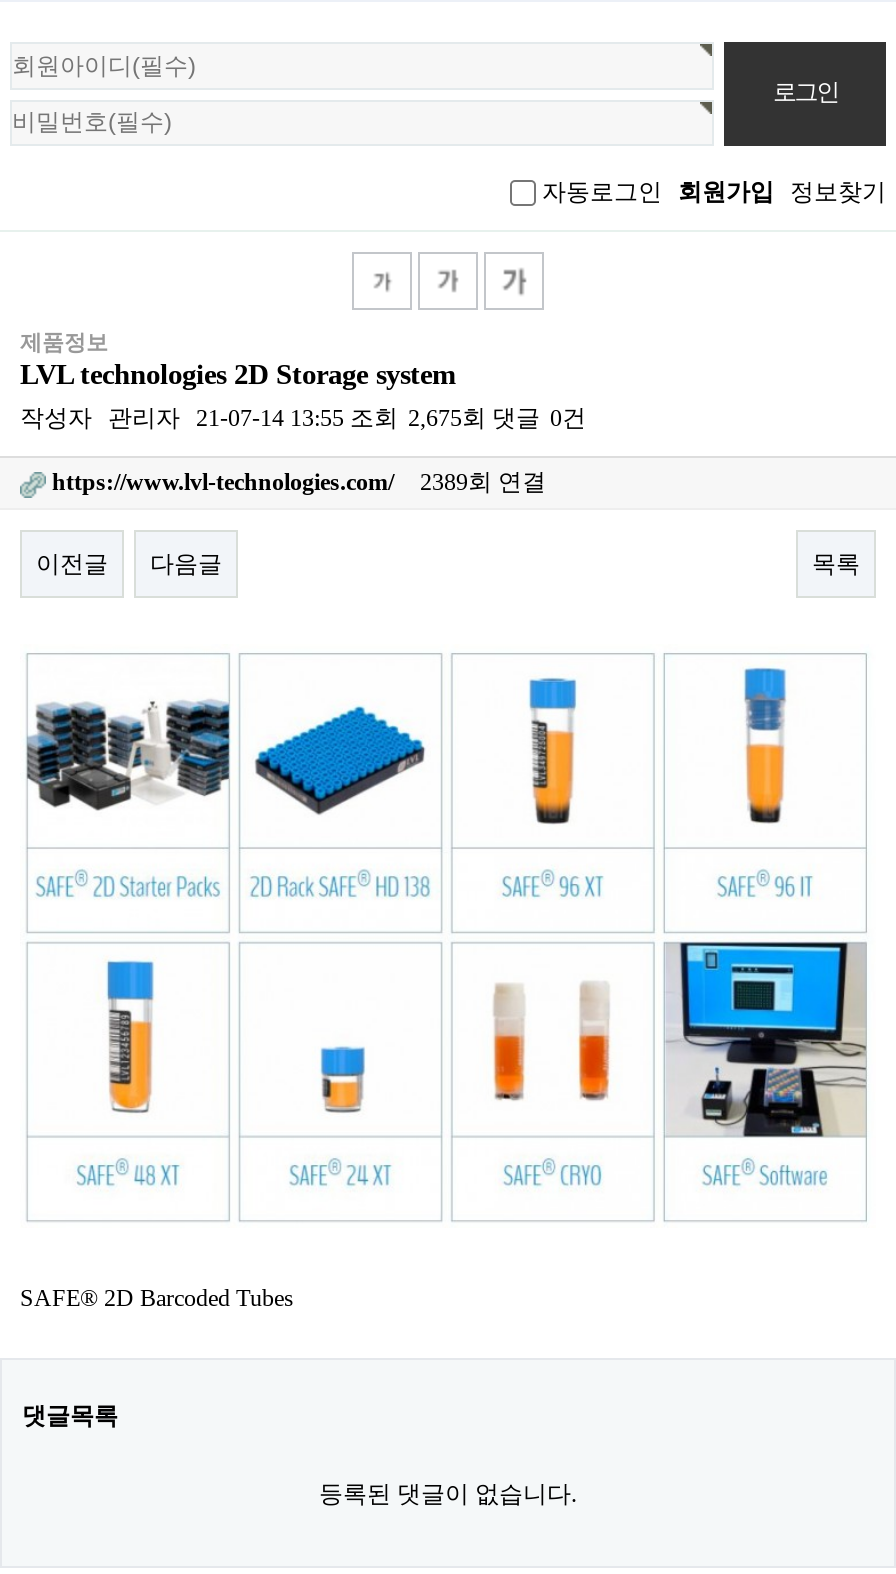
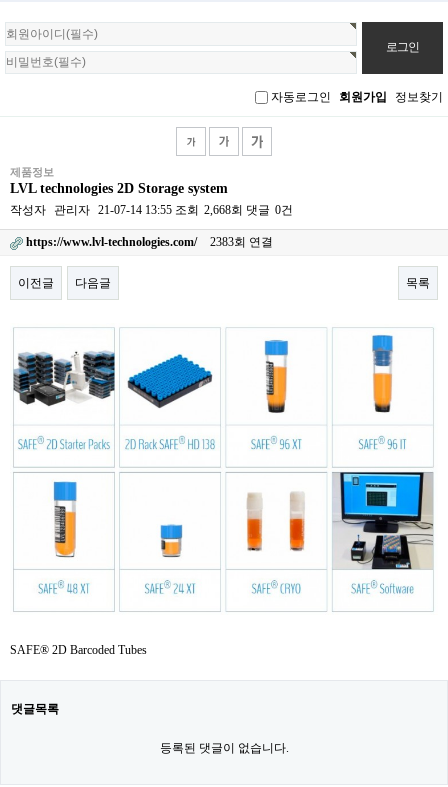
- 작성자 관리자 21-07-14 13:55 조회 2,675회 댓글 0건
+ 작성자 관리자 21-07-14 13:55 조회 2,668회 댓글 0건

- https://www.lvl-technologies.com/ 2389회 연결
+ https://www.lvl-technologies.com/ 2383회 연결
